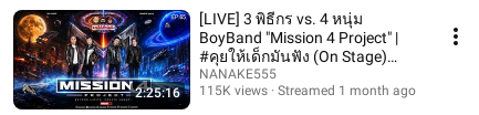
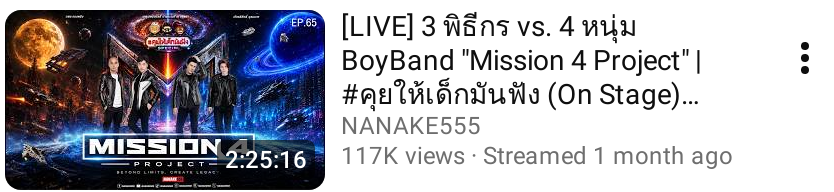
- 2:25:16 115K views Streamed 1 month ago
+ 2:25:16 117K views Streamed 1 month ago
